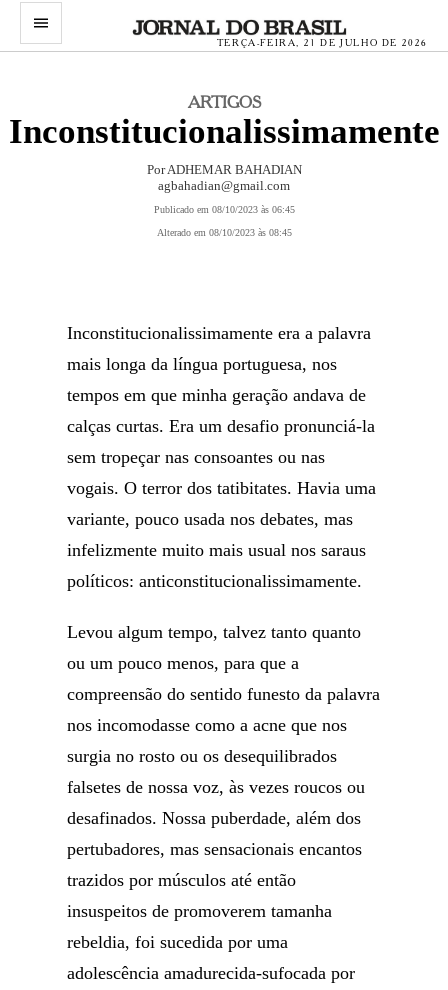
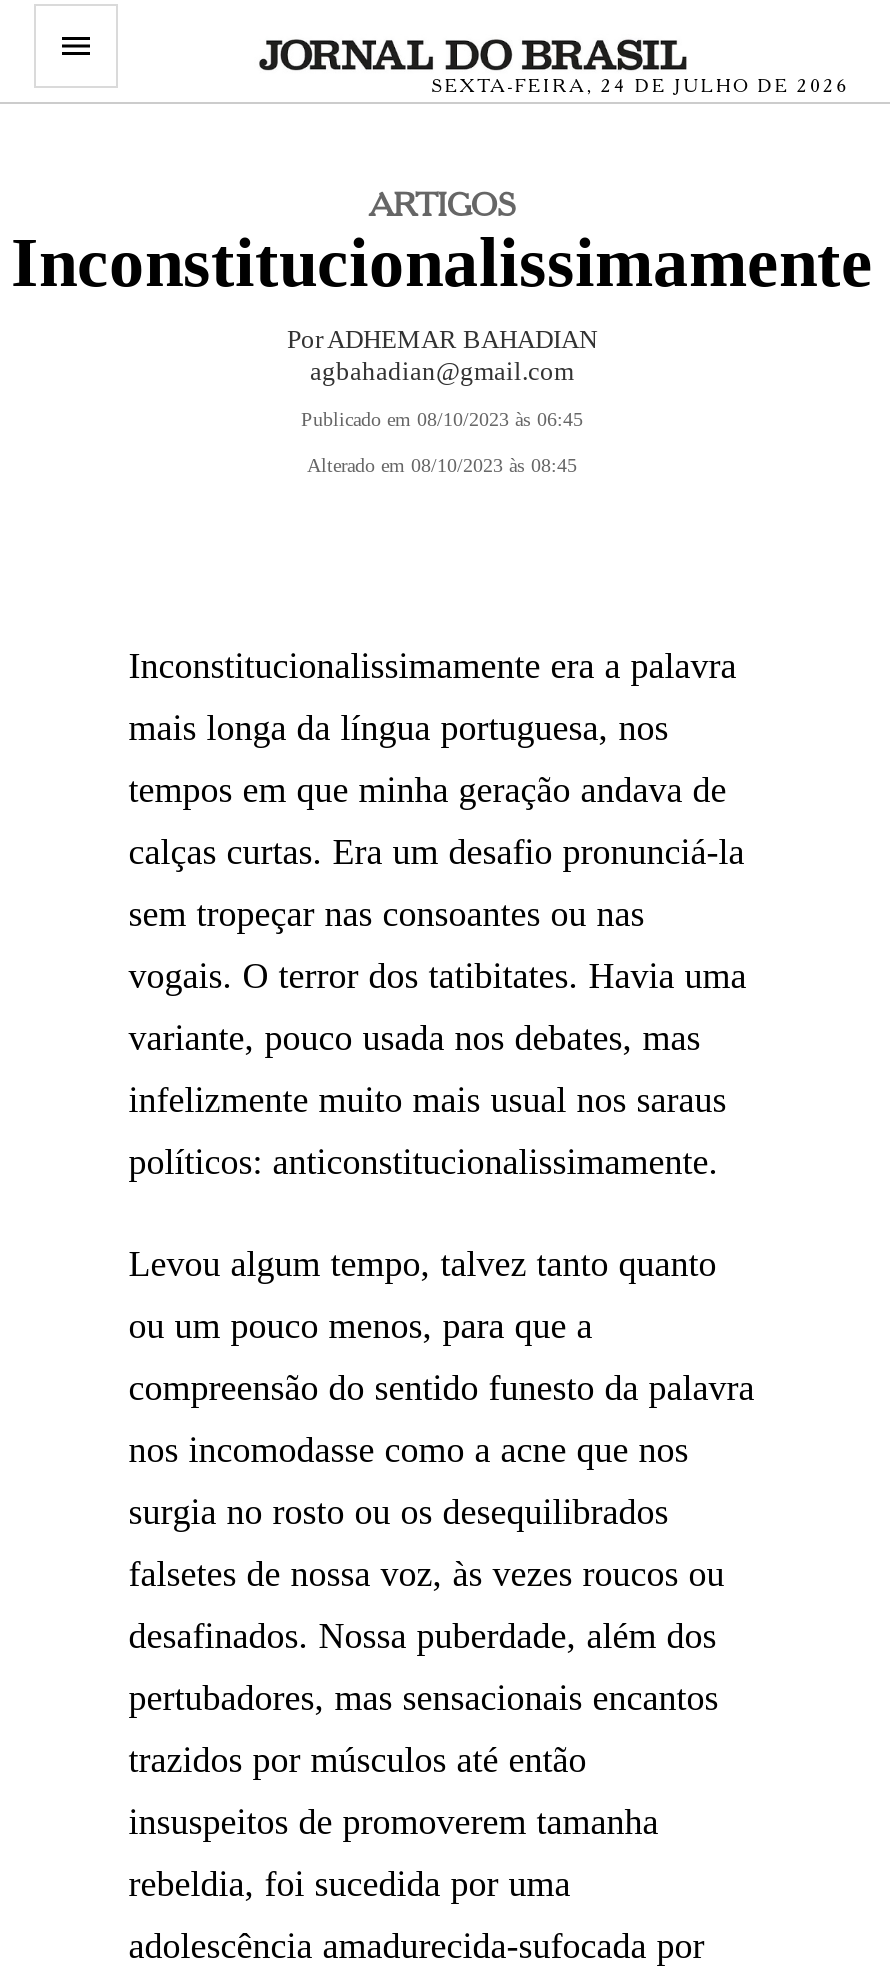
- TERÇA-FEIRA, 21 DE JULHO DE 2026
+ SEXTA-FEIRA, 24 DE JULHO DE 2026
